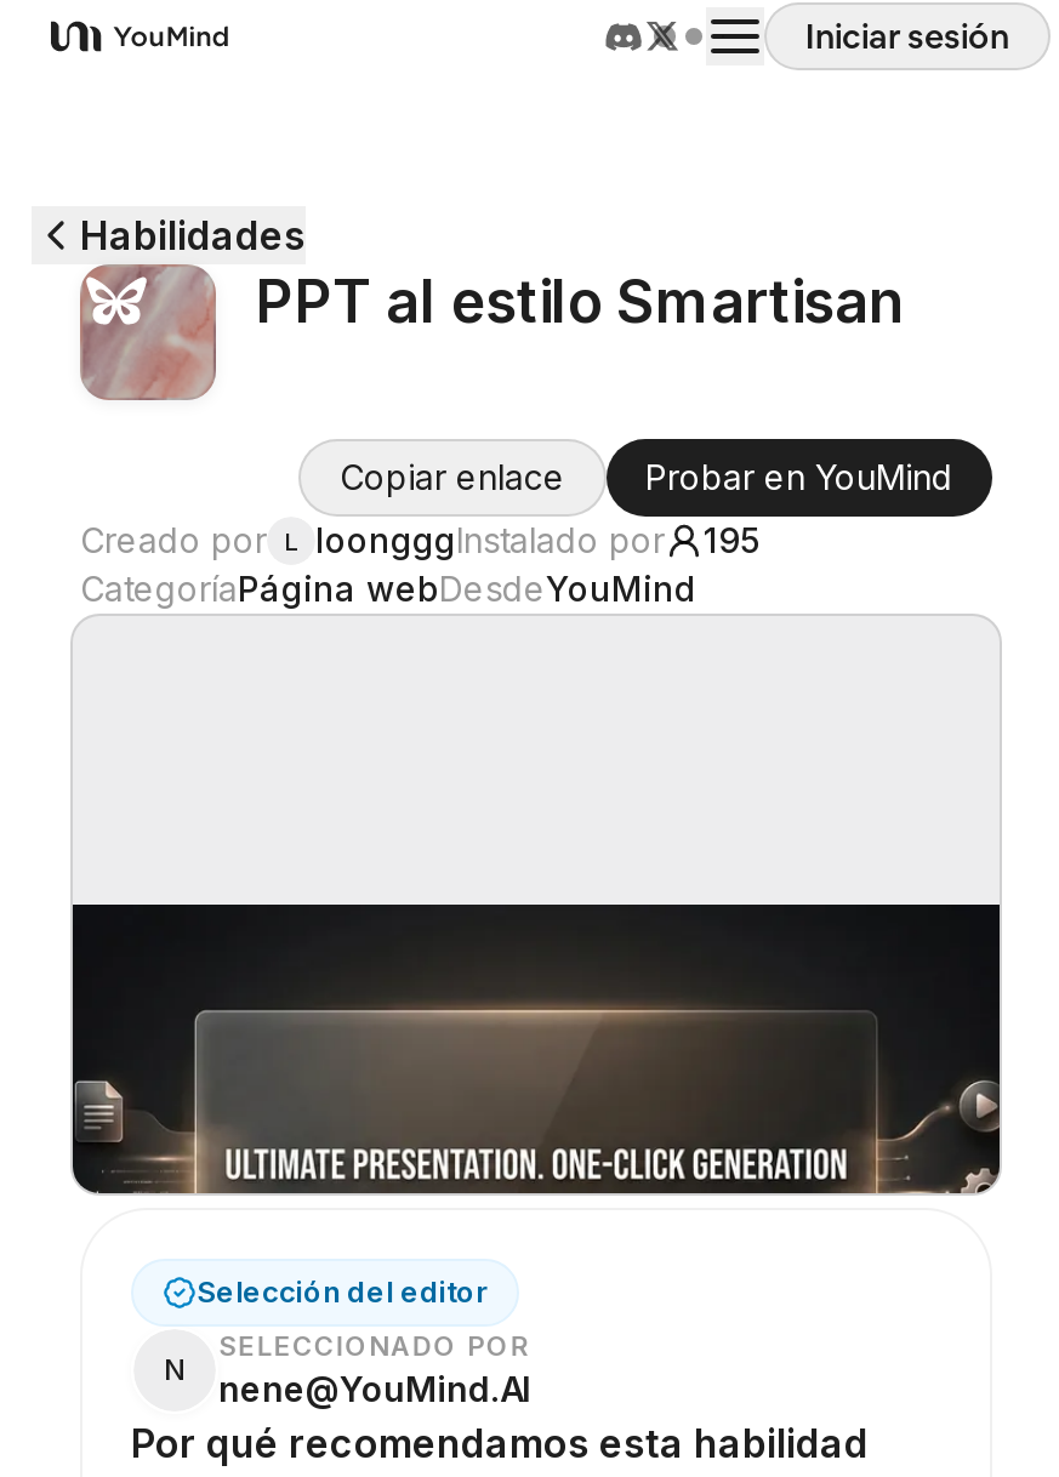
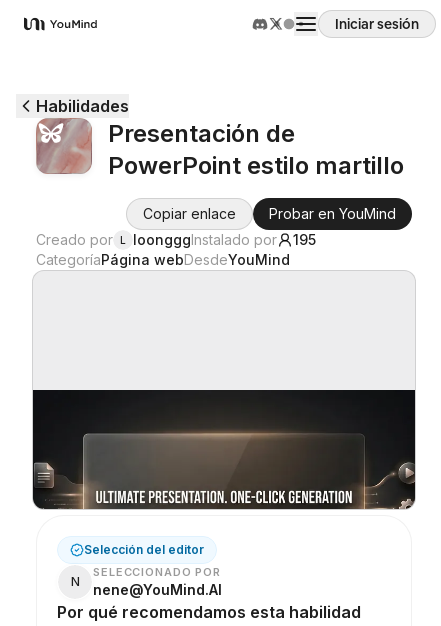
- PPT al estilo Smartisan
+ Presentación de
+ PowerPoint estilo martillo
